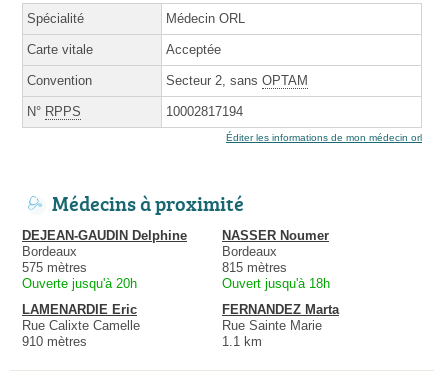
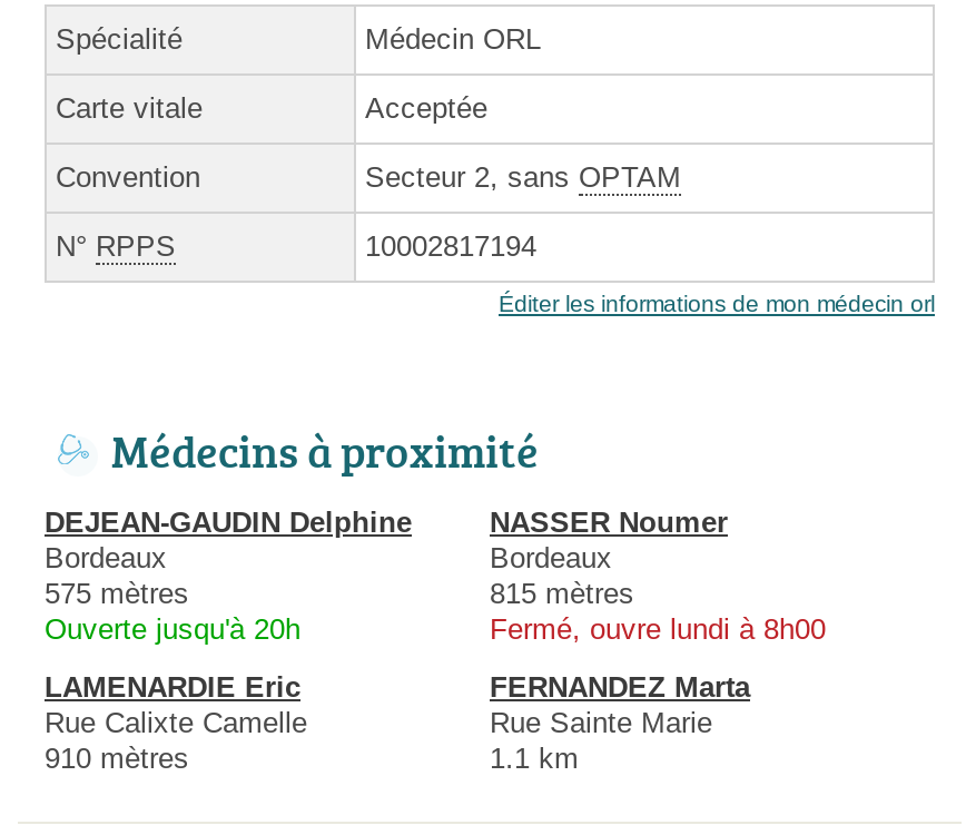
- Ouvert jusqu'à 18h
+ Fermé, ouvre lundi à 8h00
